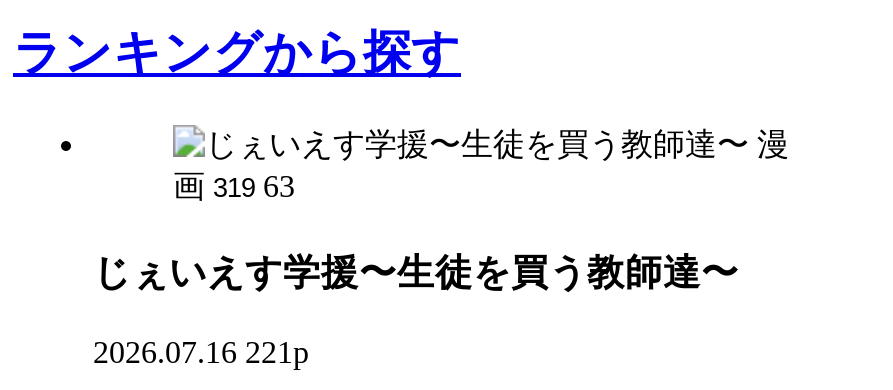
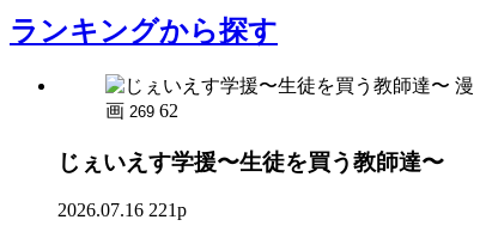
- 画 319 63
+ 画 269 62
